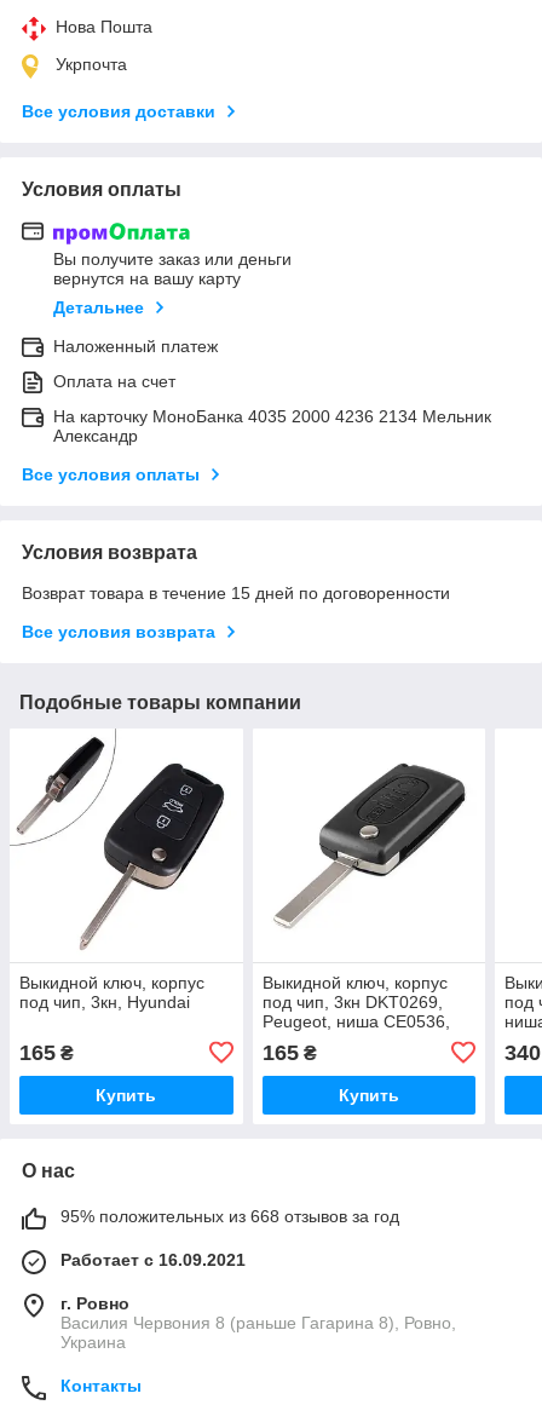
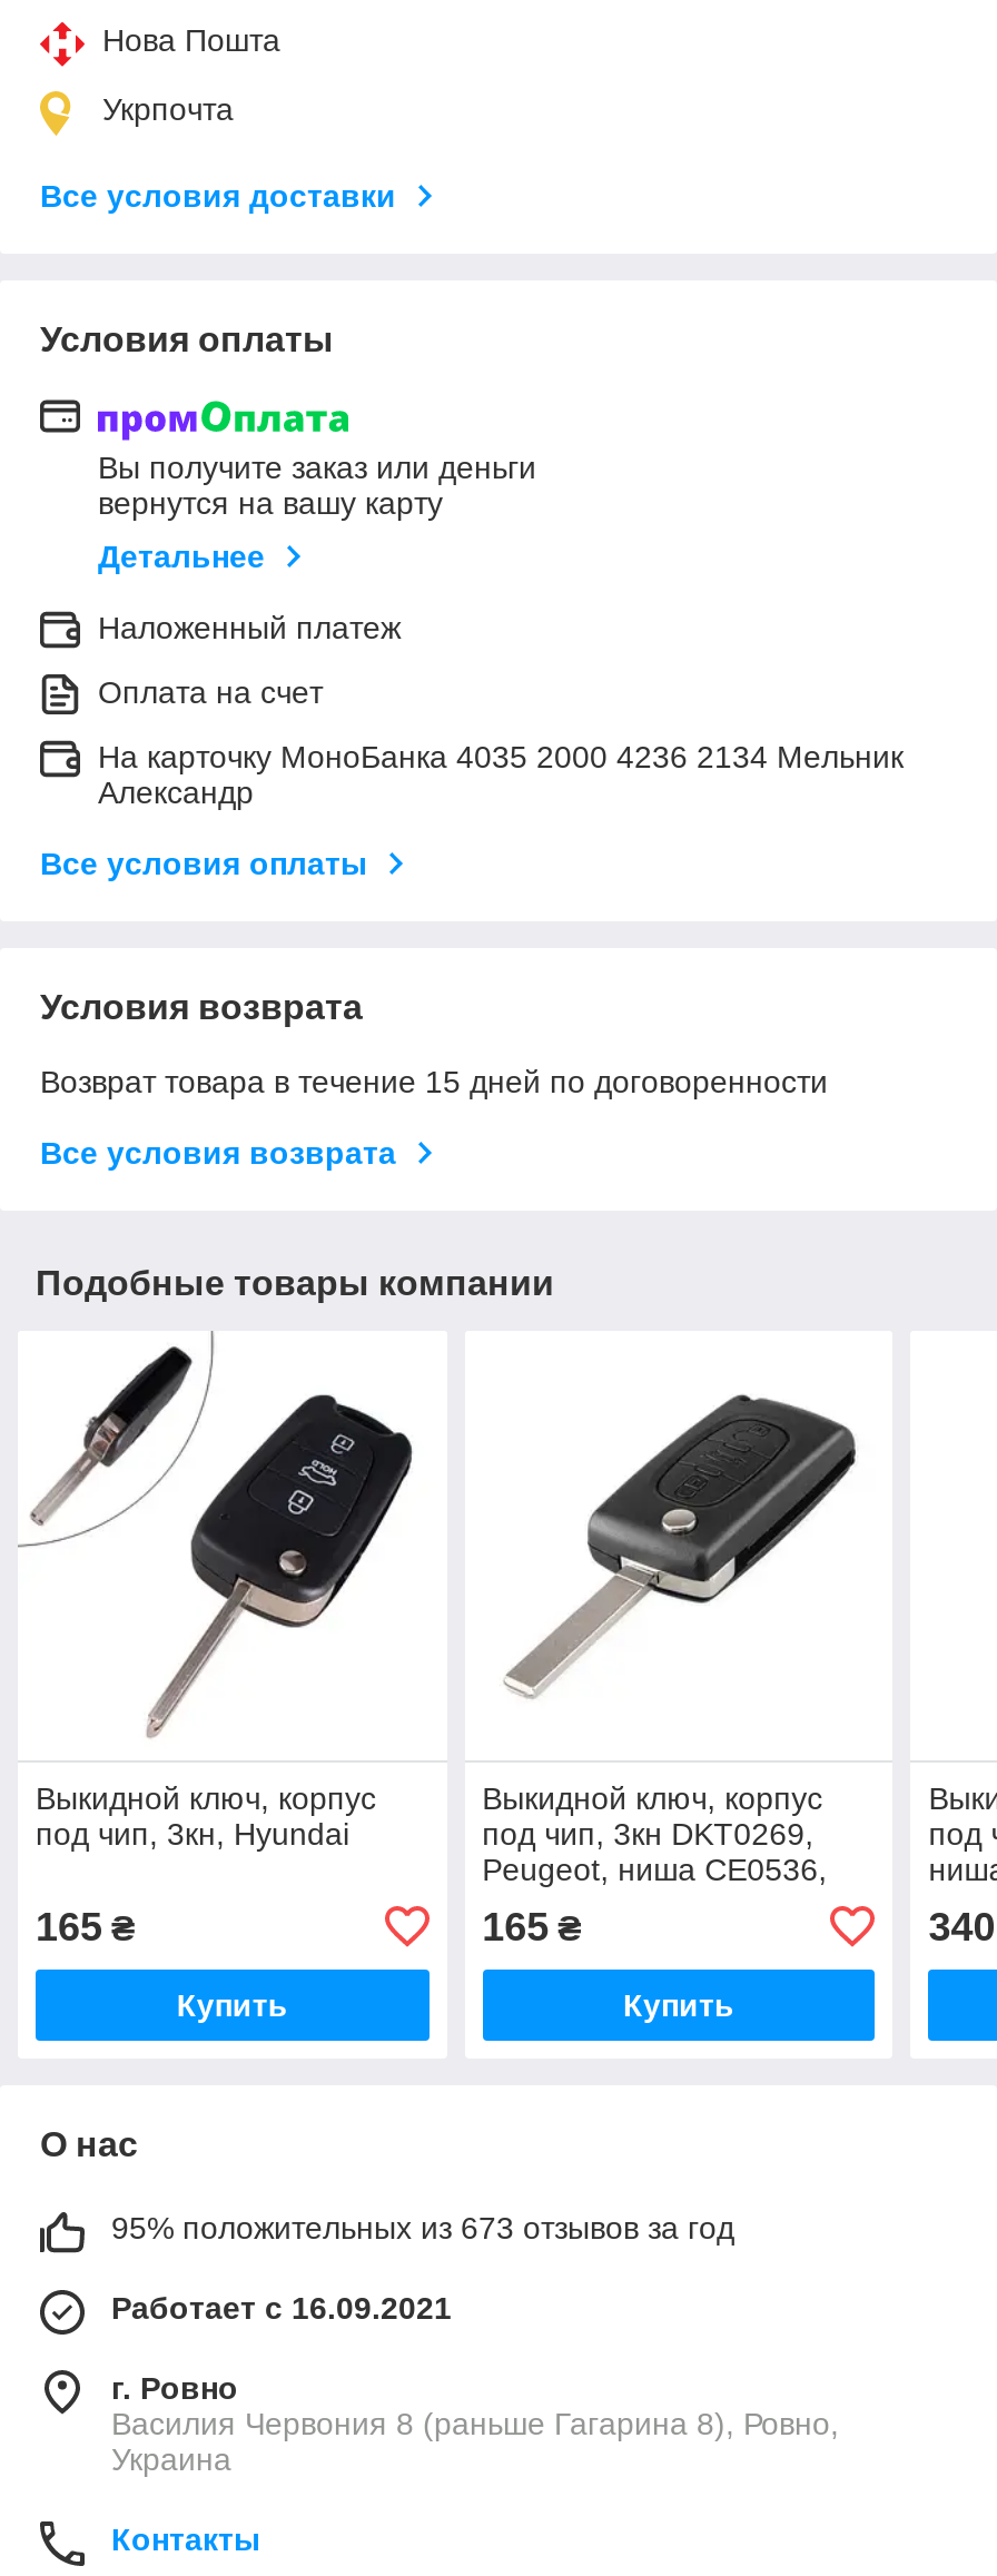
- 95% положительных из 668 отзывов за год
+ 95% положительных из 673 отзывов за год
